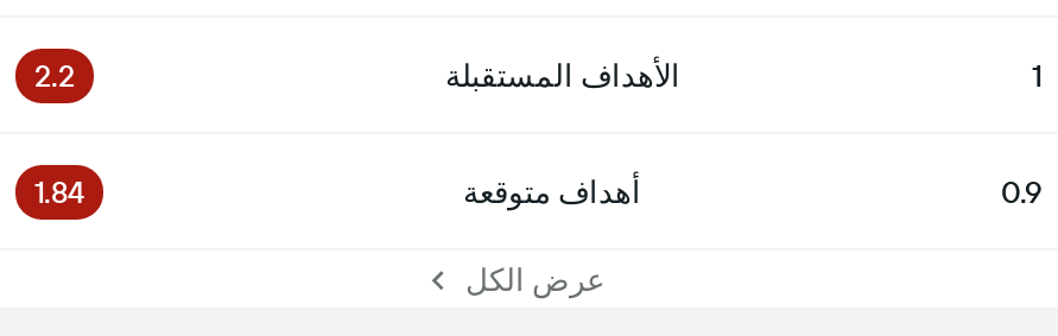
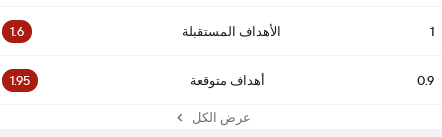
- 2.2
+ 1.6

- 1.84
+ 1.95
